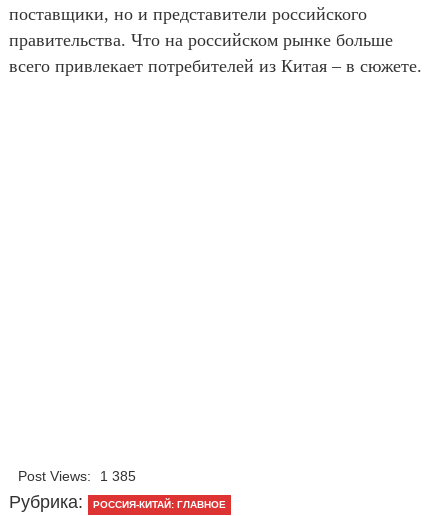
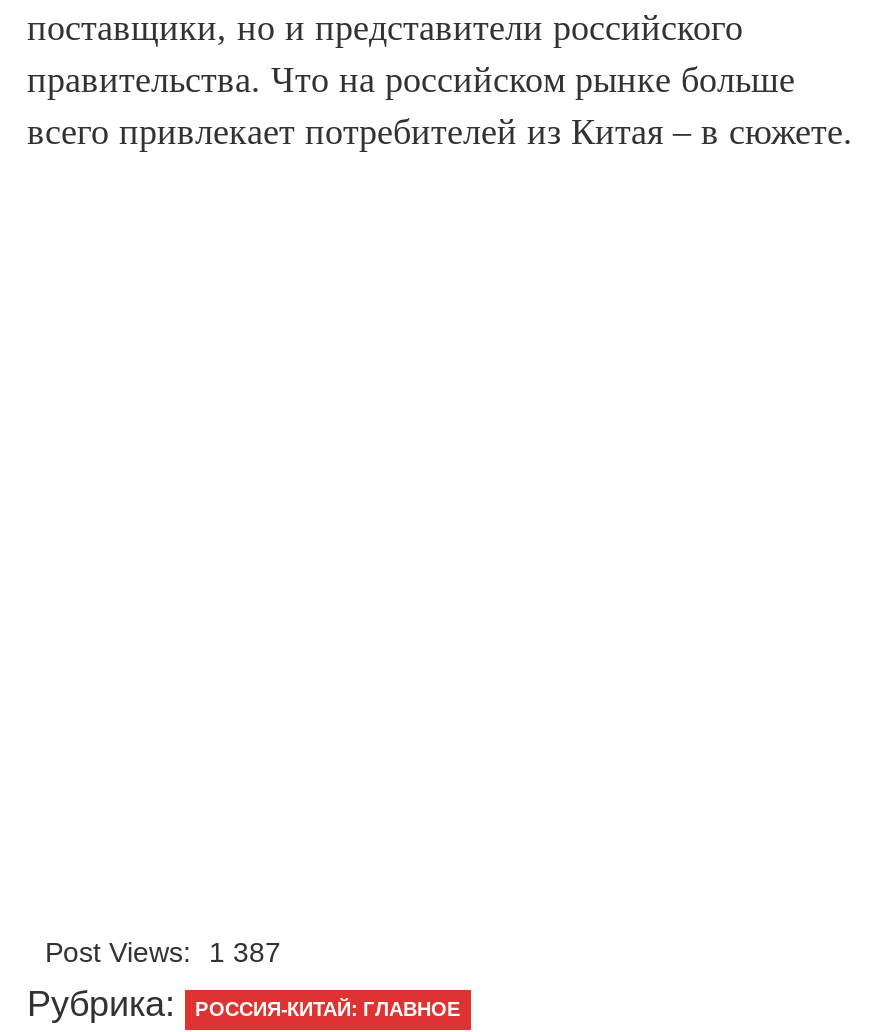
- Post Views: 1 385
+ Post Views: 1 387
